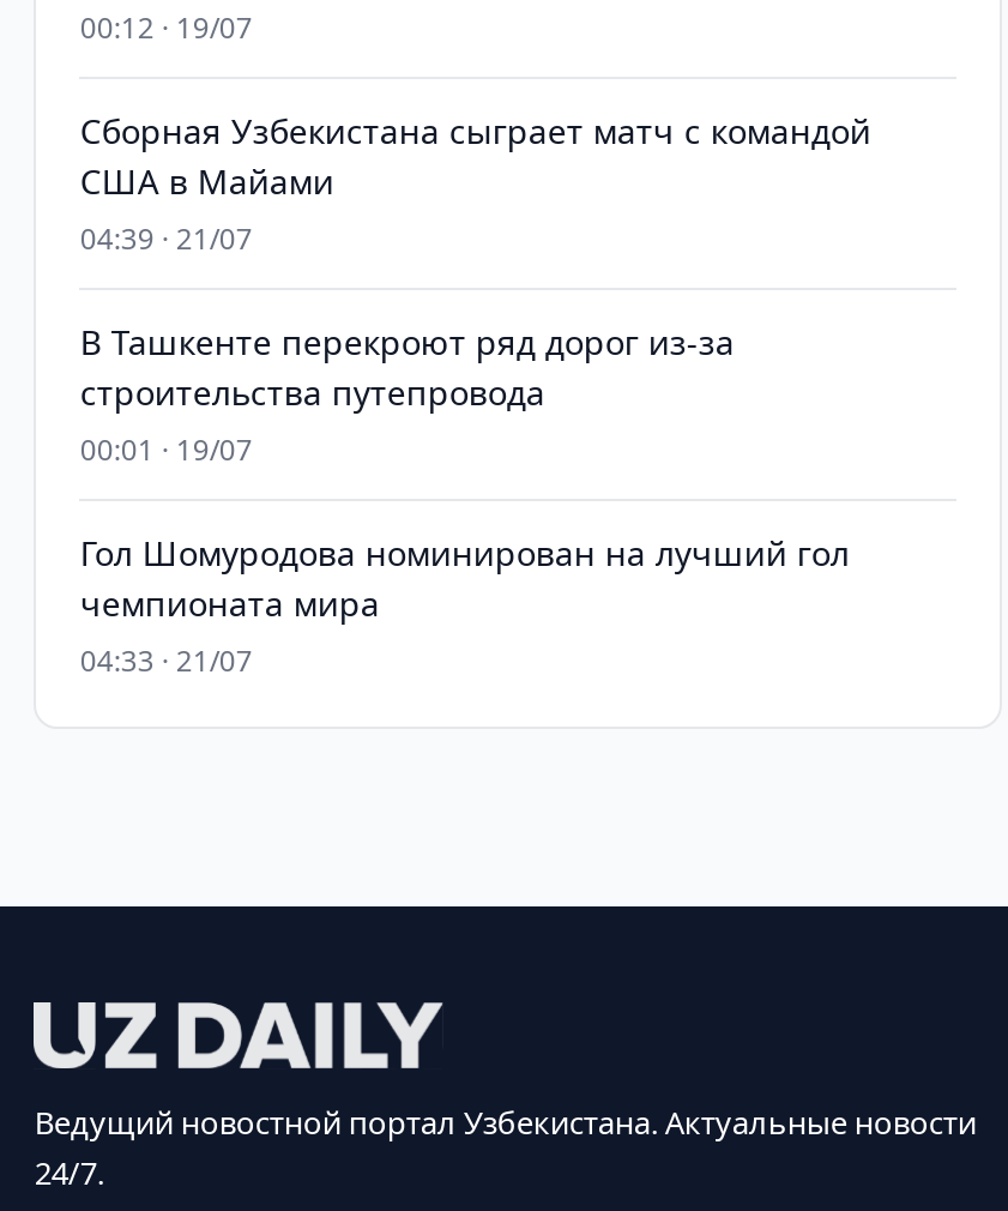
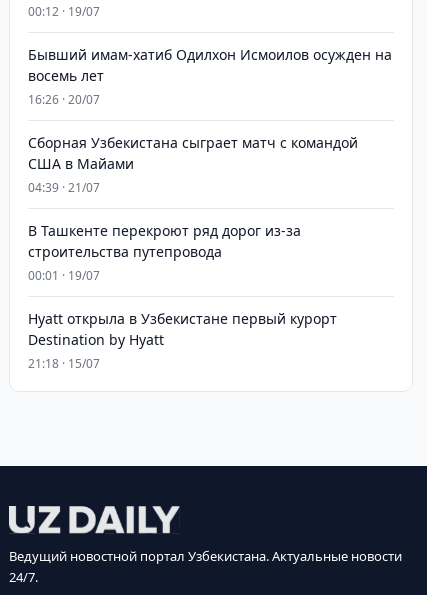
+ Бывший имам-хатиб Одилхон Исмоилов осужден на
+ восемь лет
+ 16:26 · 20/07

- Гол Шомуродова номинирован на лучший гол
- чемпионата мира
- 04:33 · 21/07
+ Hyatt открыла в Узбекистане первый курорт
+ Destination by Hyatt
+ 21:18 · 15/07
